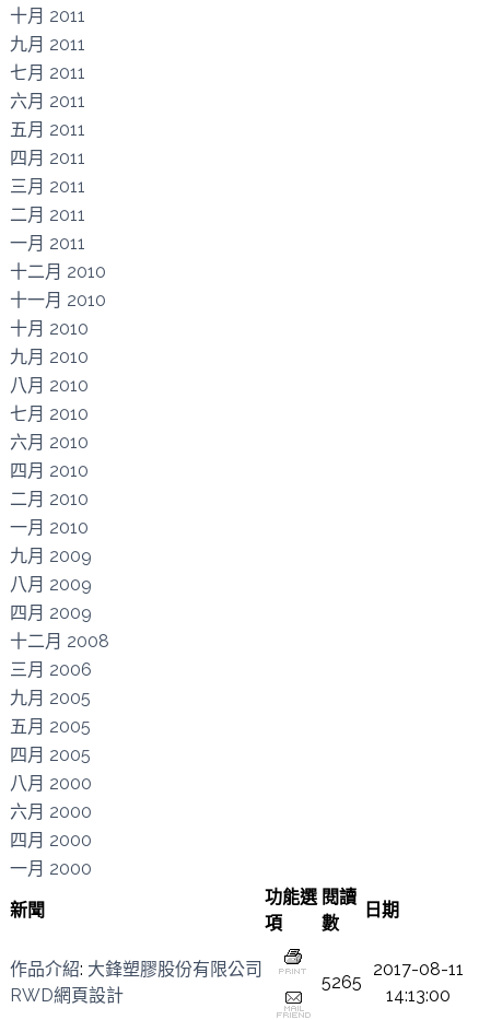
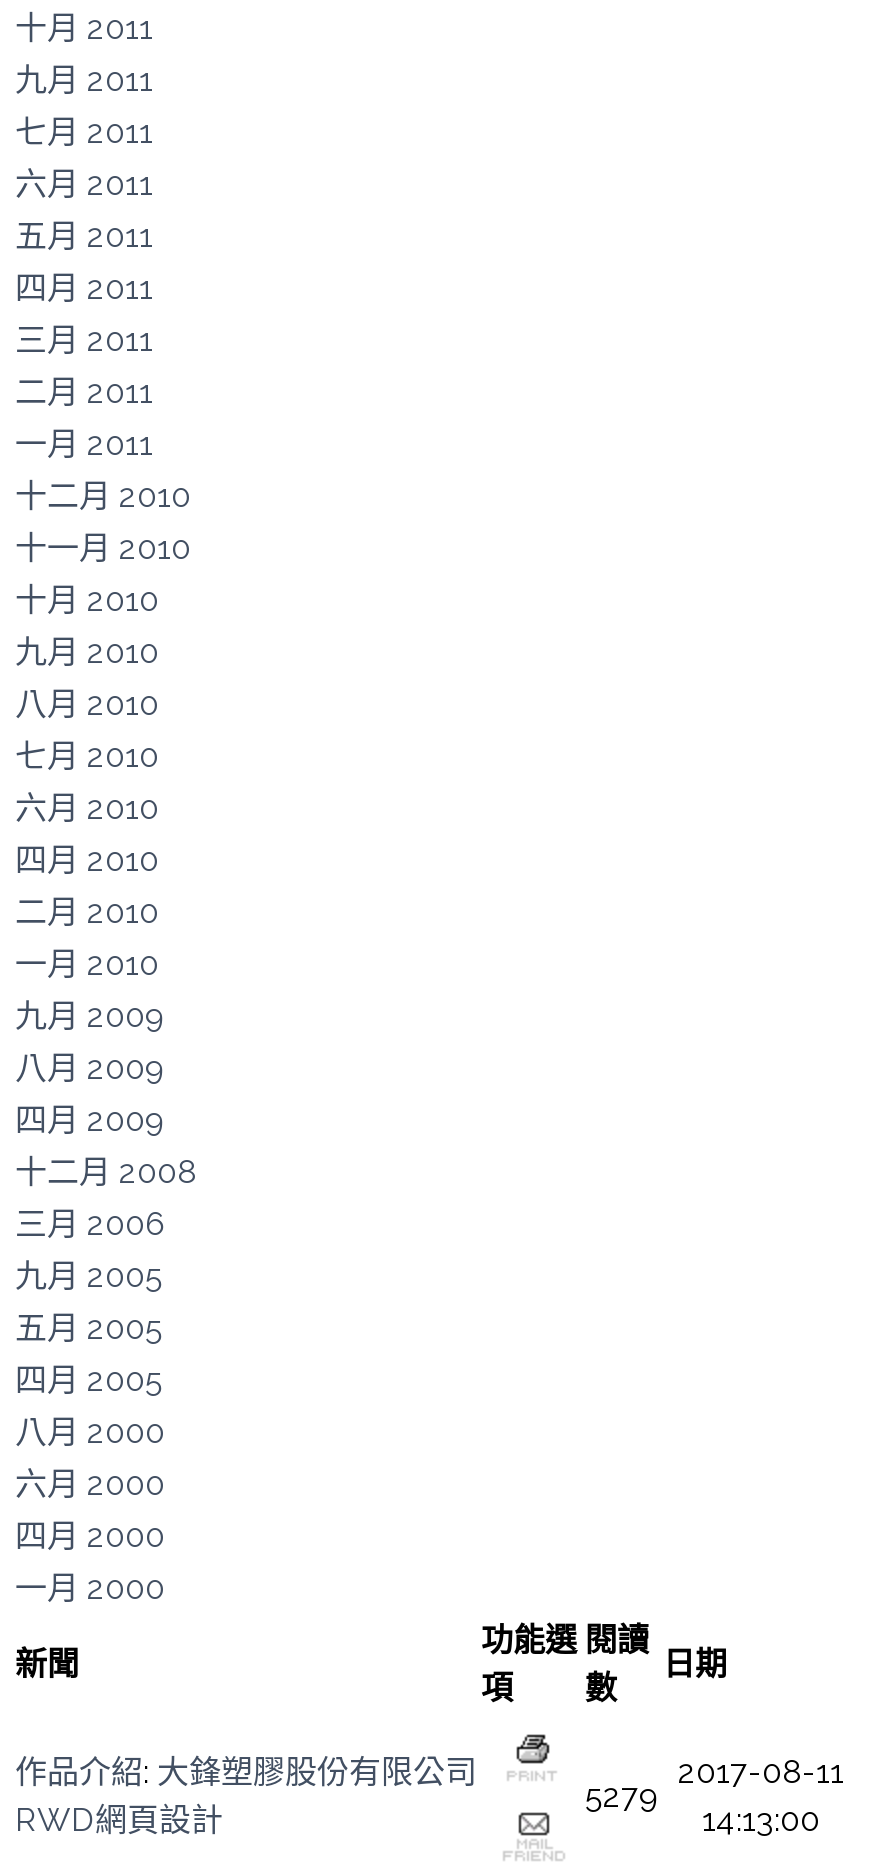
- 5265
+ 5279
